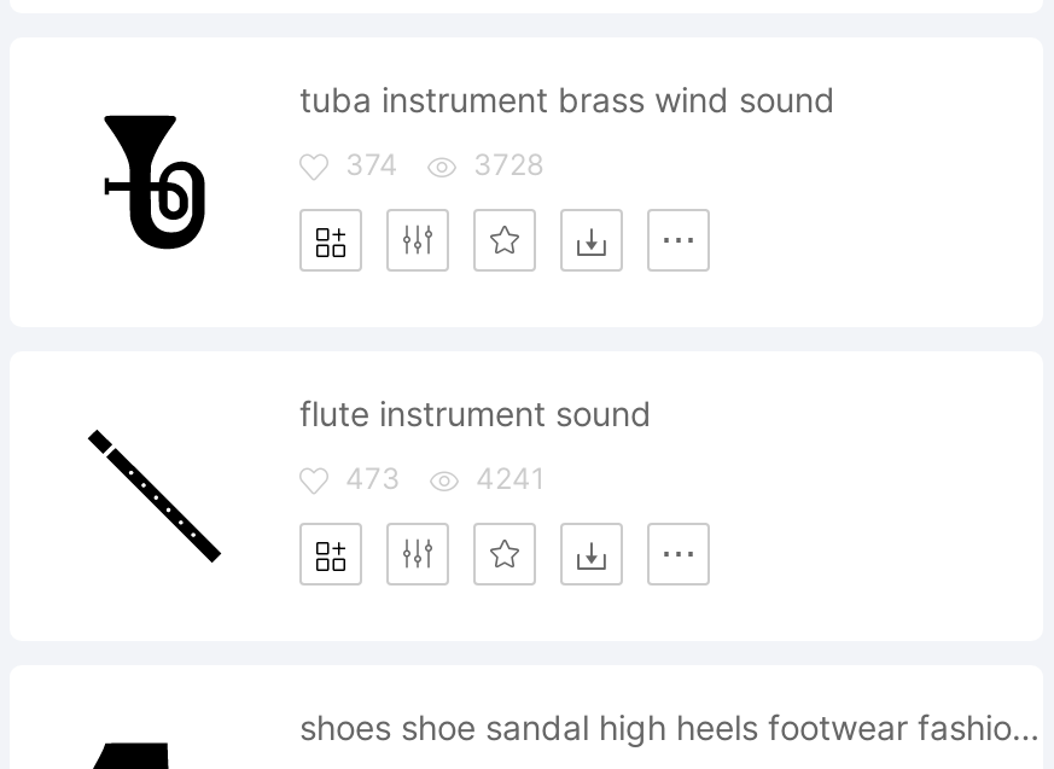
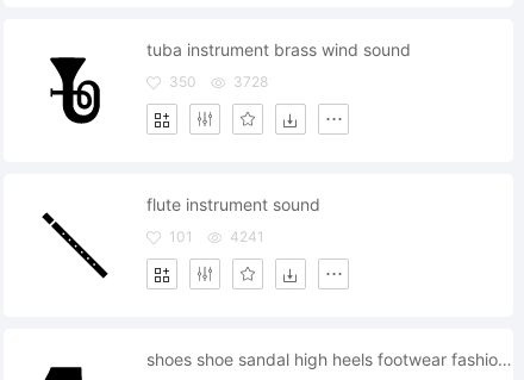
- 374
+ 350

- 473
+ 101
